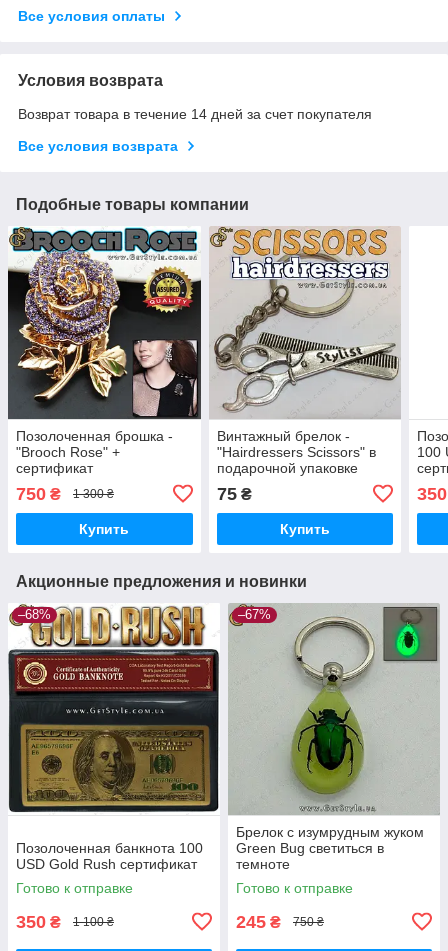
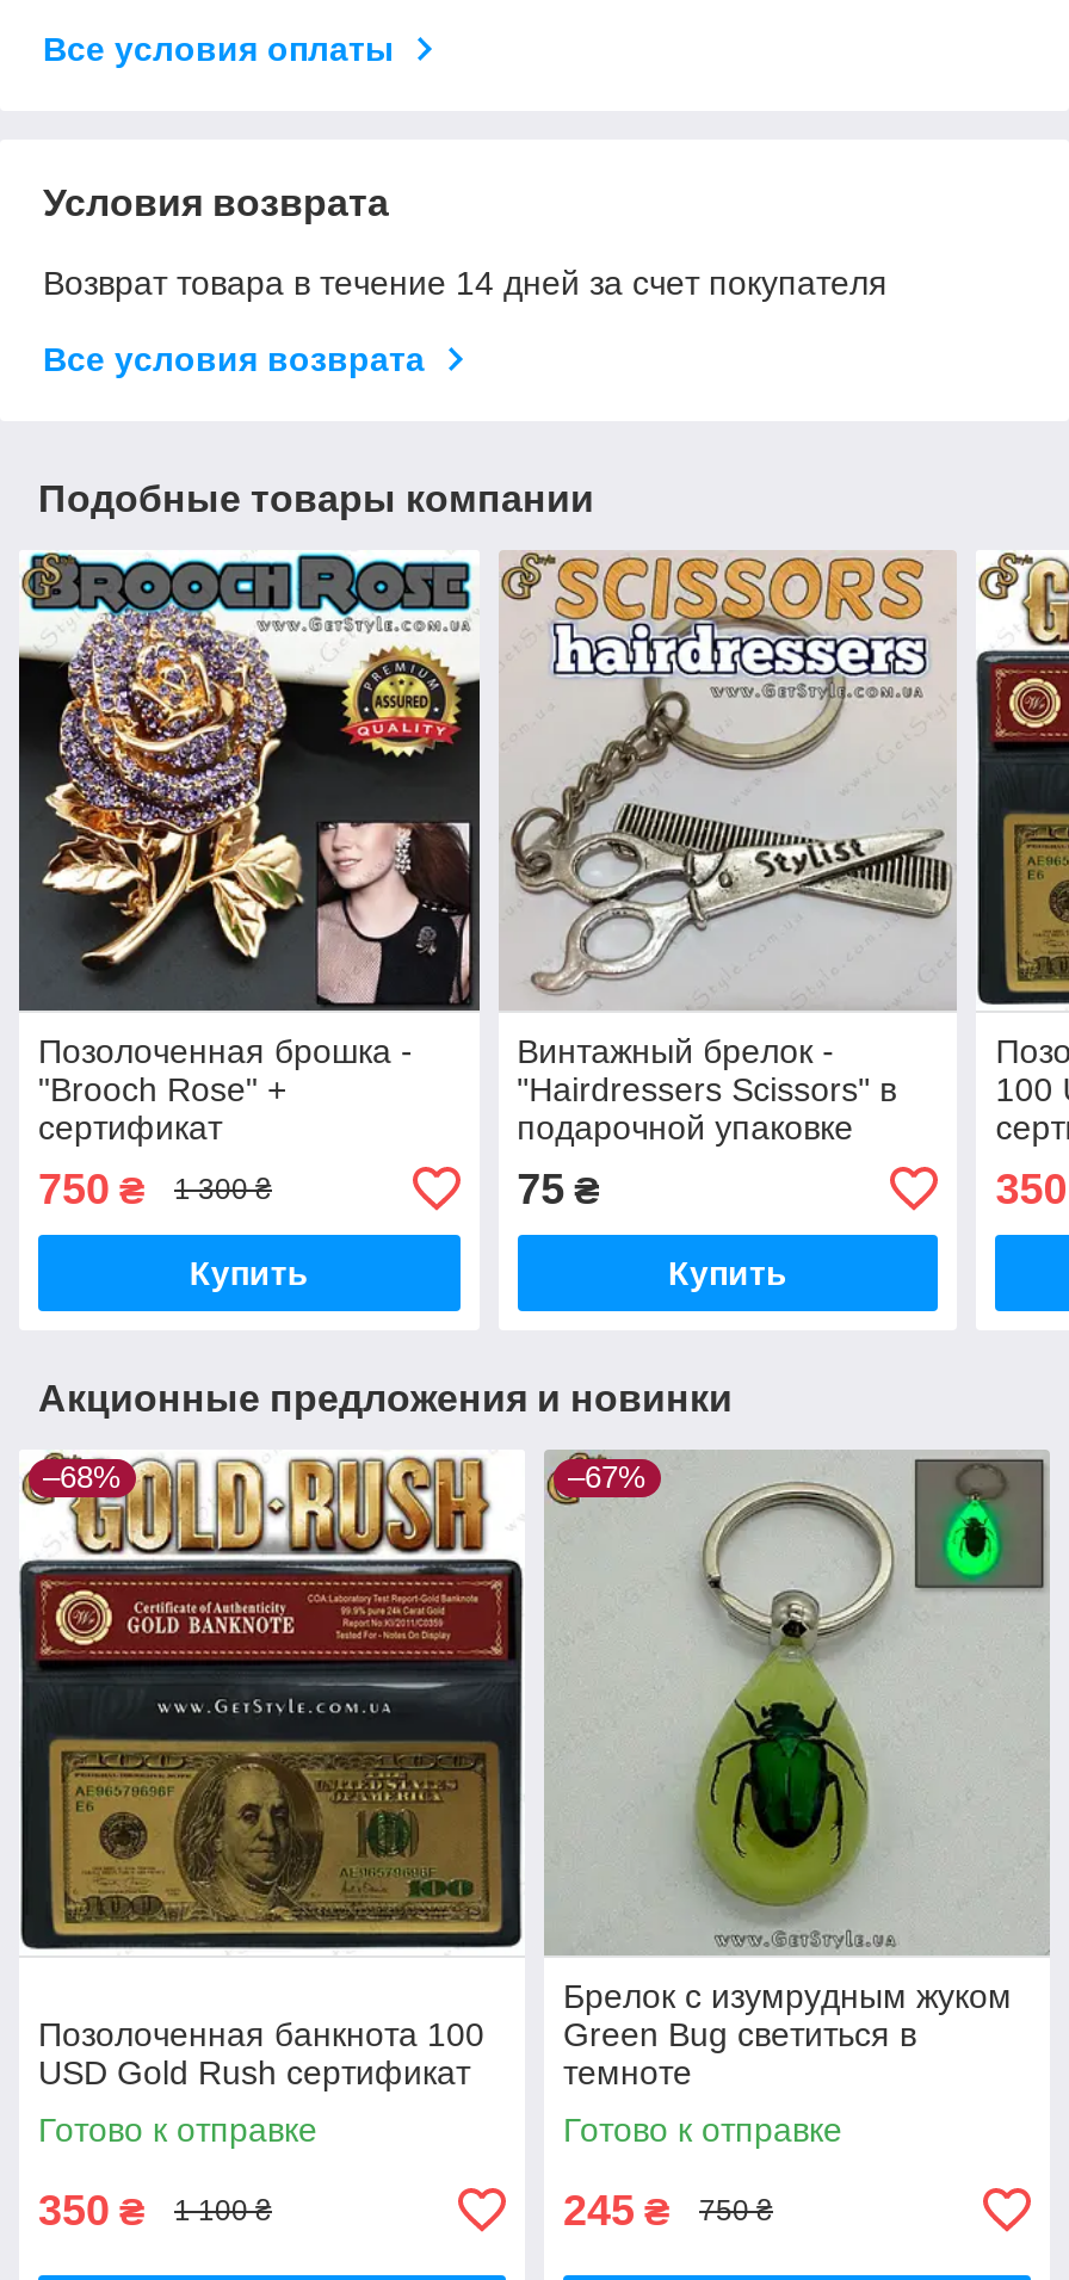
+ [image]
